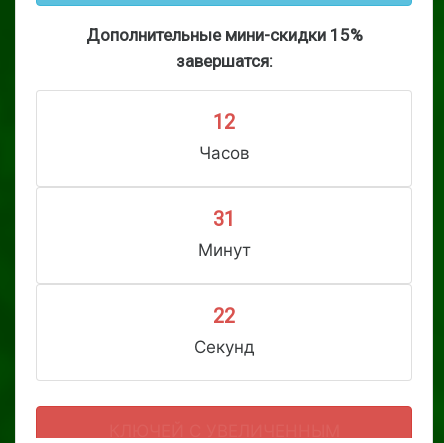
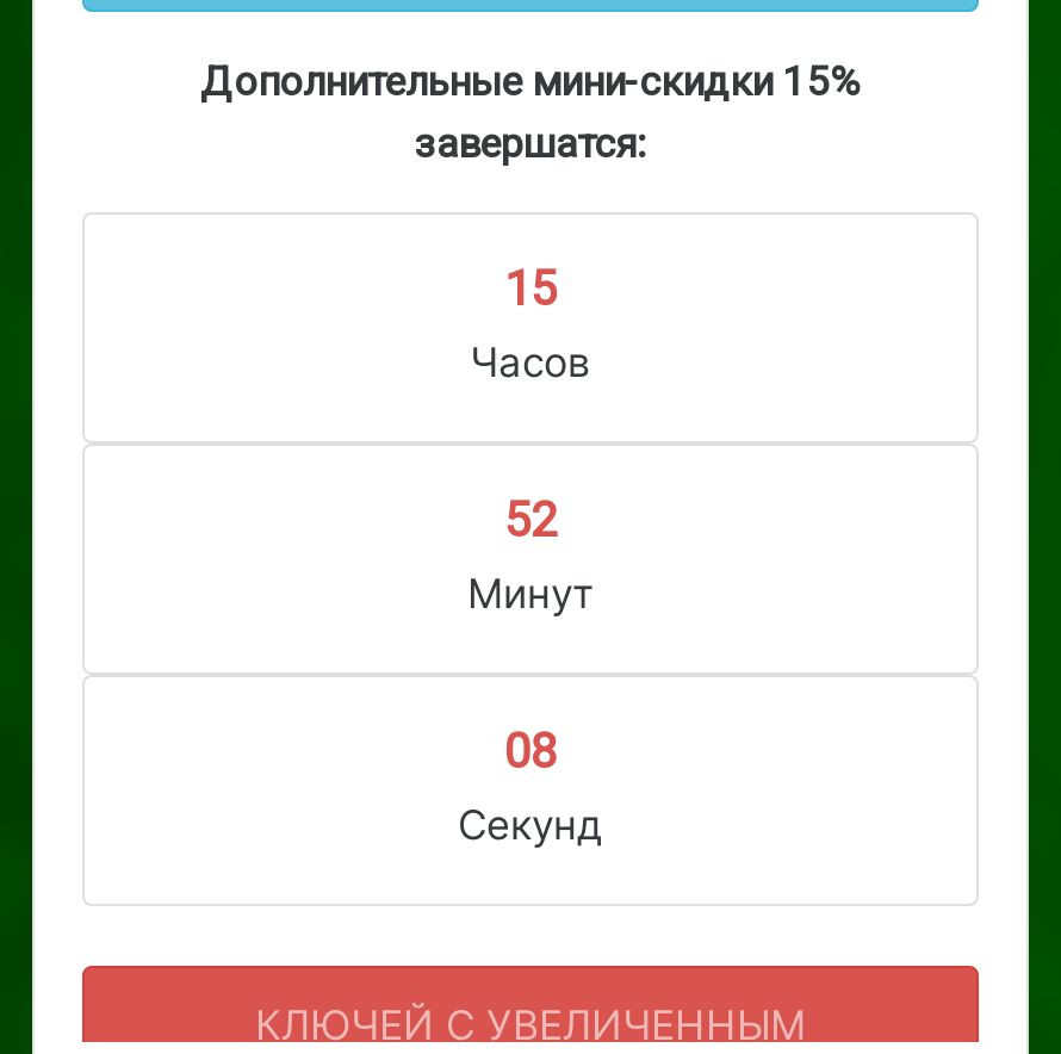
- 12
+ 15

- 31
+ 52

- 22
+ 08
